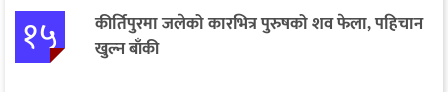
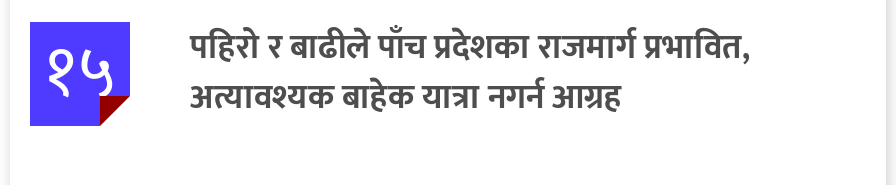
- कीर्तिपुरमा जलेको कारभित्र पुरुषको शव फेला, पहिचान
- खुल्न बाँकी
+ पहिरो र बाढीले पाँच प्रदेशका राजमार्ग प्रभावित,
+ अत्यावश्यक बाहेक यात्रा नगर्न आग्रह
